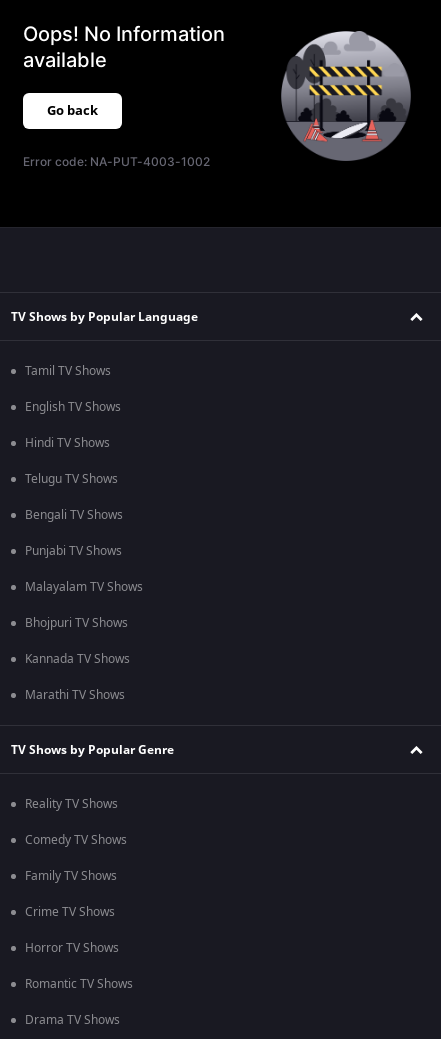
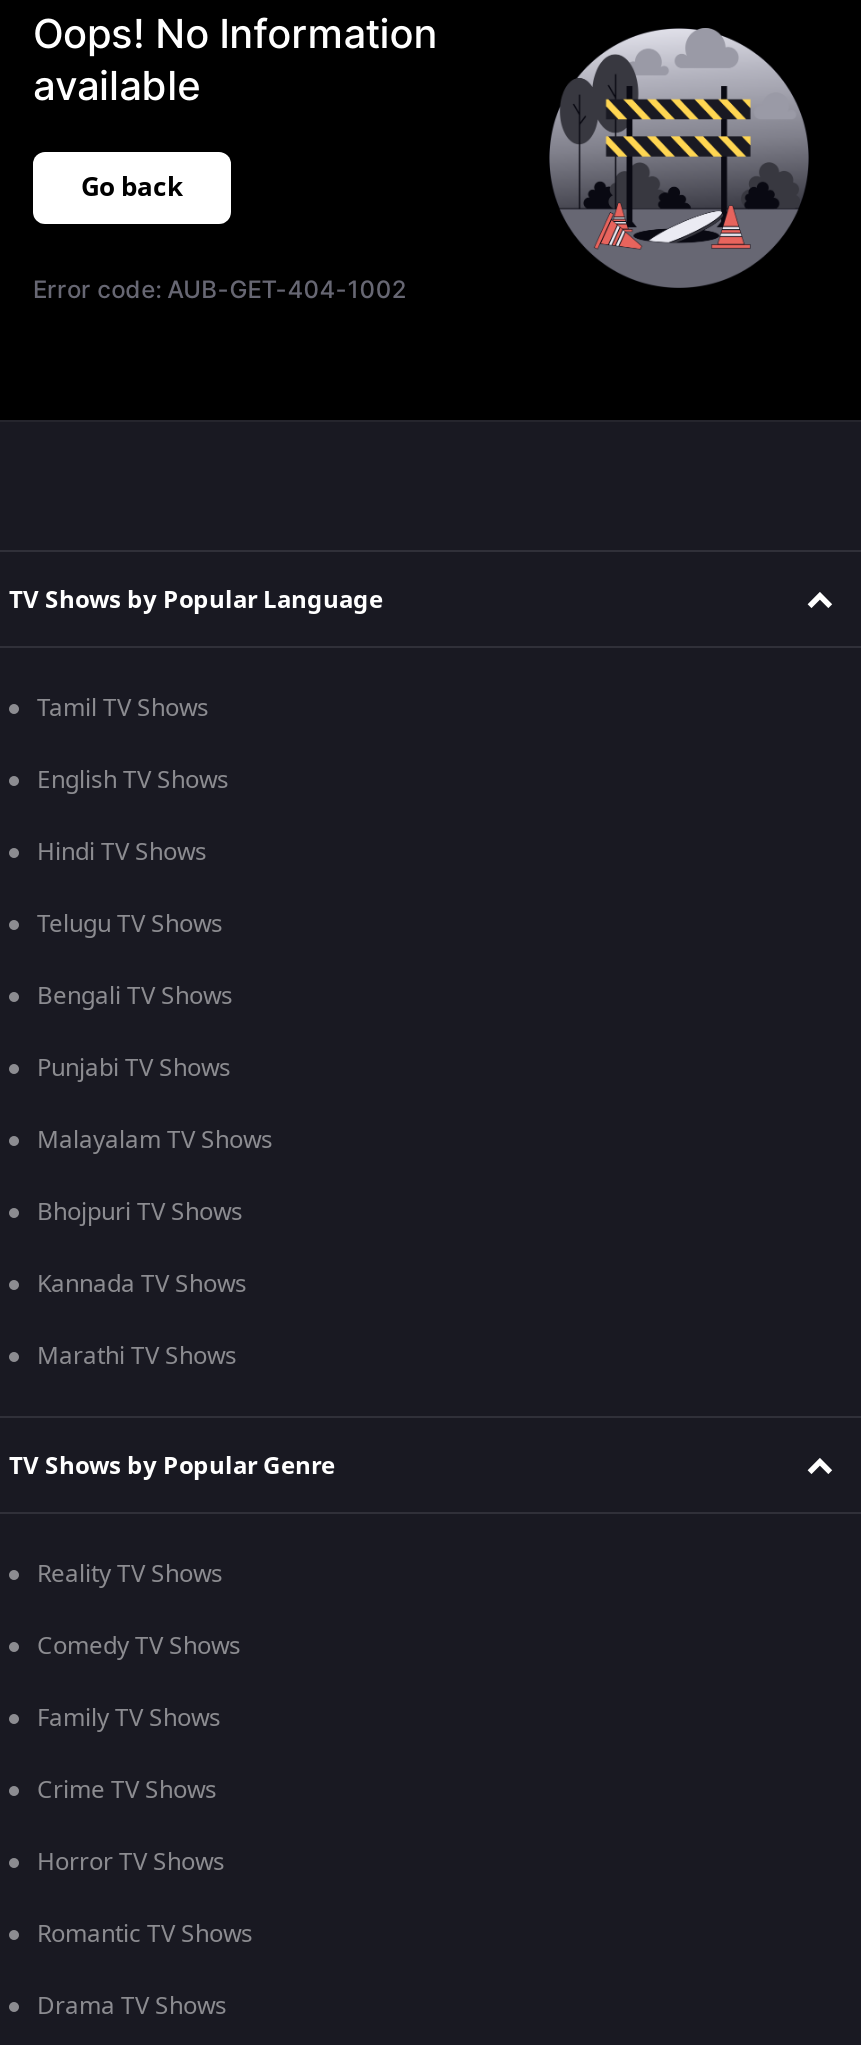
- Error code: NA-PUT-4003-1002
+ Error code: AUB-GET-404-1002
